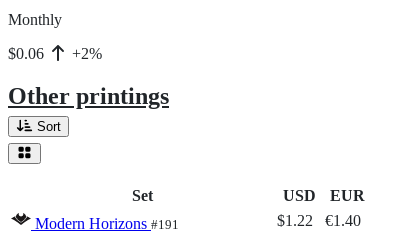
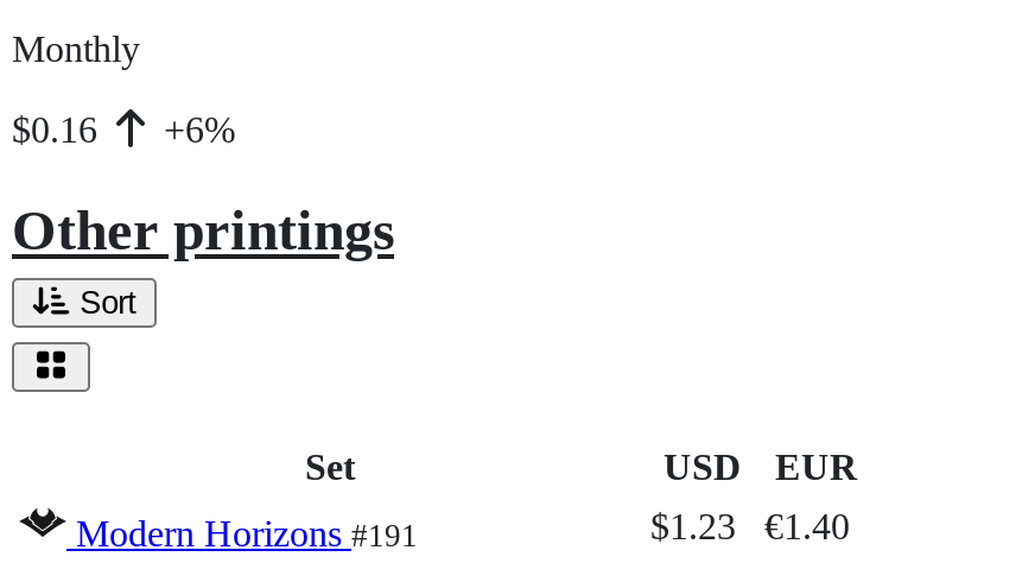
- $0.06
+ $0.16

- +2%
+ +6%

- $1.22 €1.40
+ $1.23 €1.40
